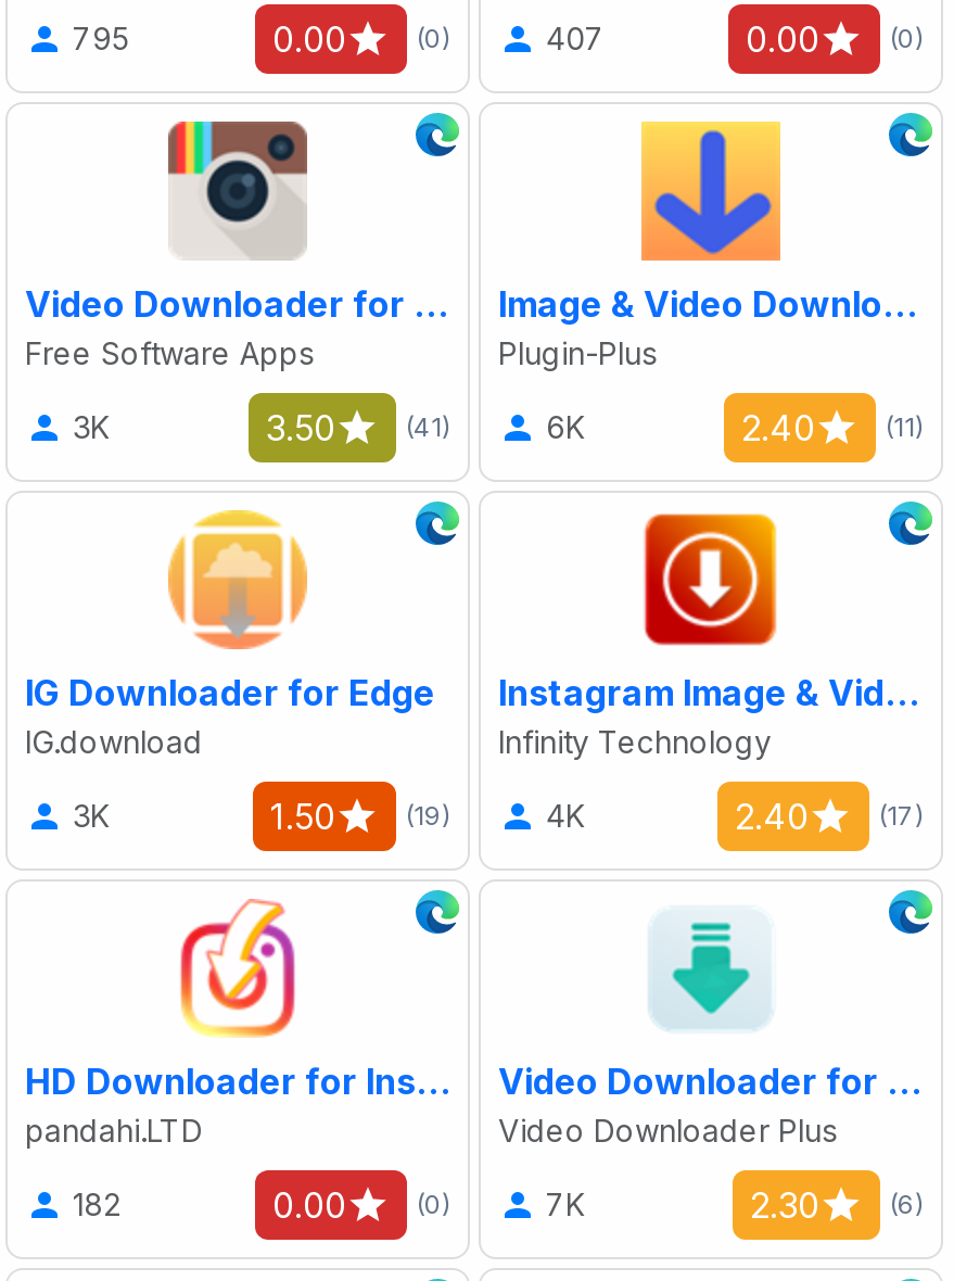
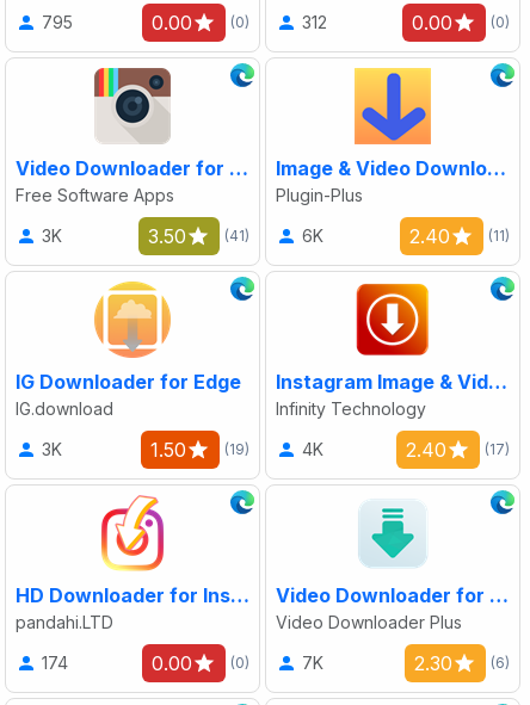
- 407
+ 312

- 182
+ 174
